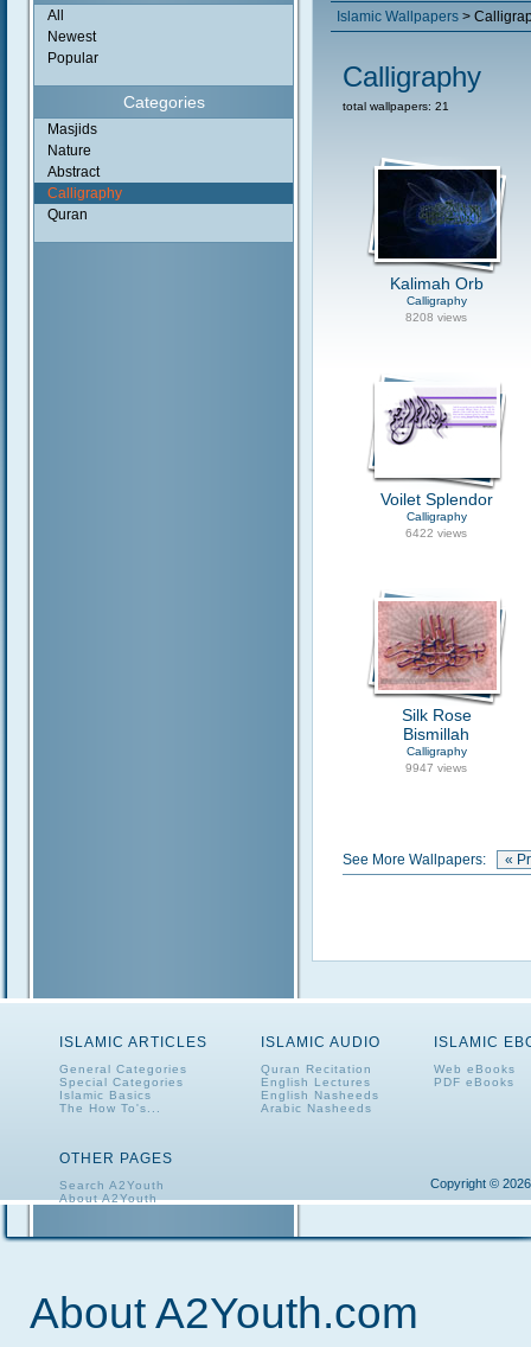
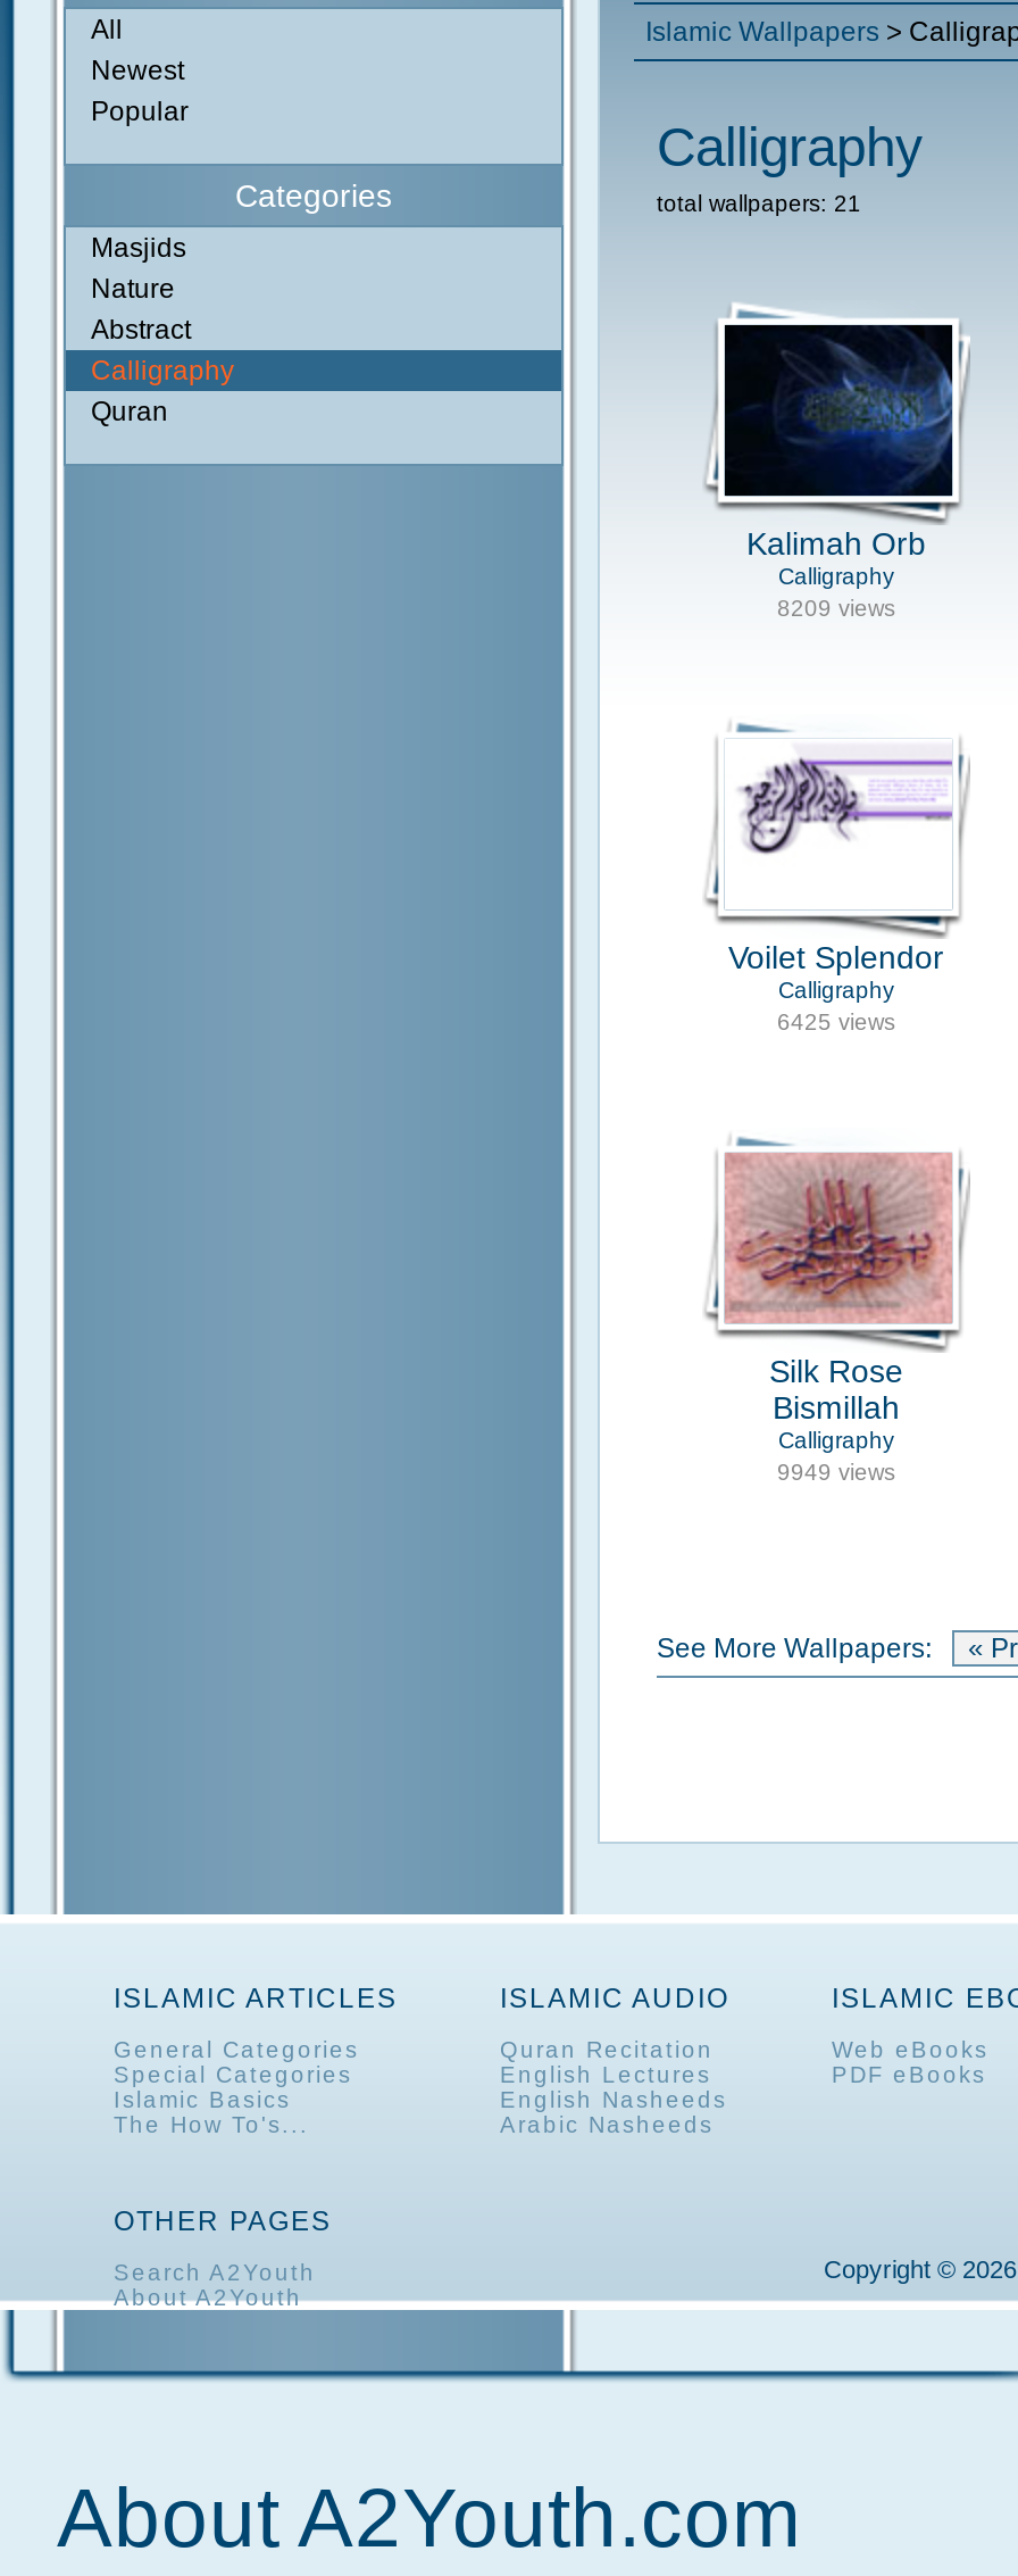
- 8208 views
+ 8209 views

- 6422 views
+ 6425 views

- 9947 views
+ 9949 views
